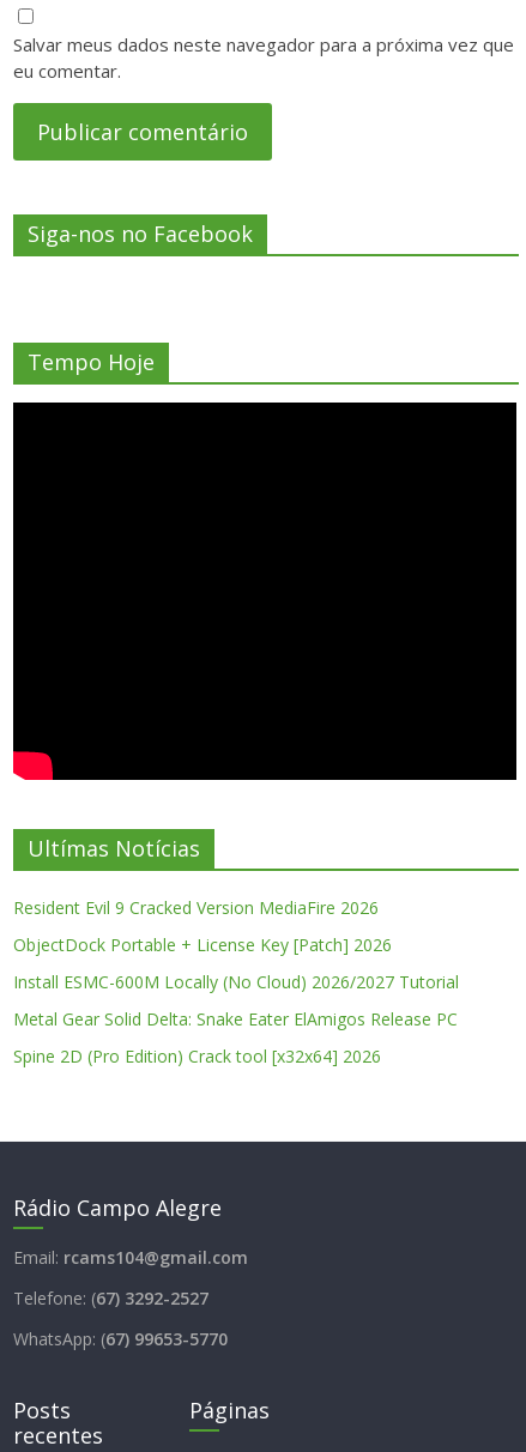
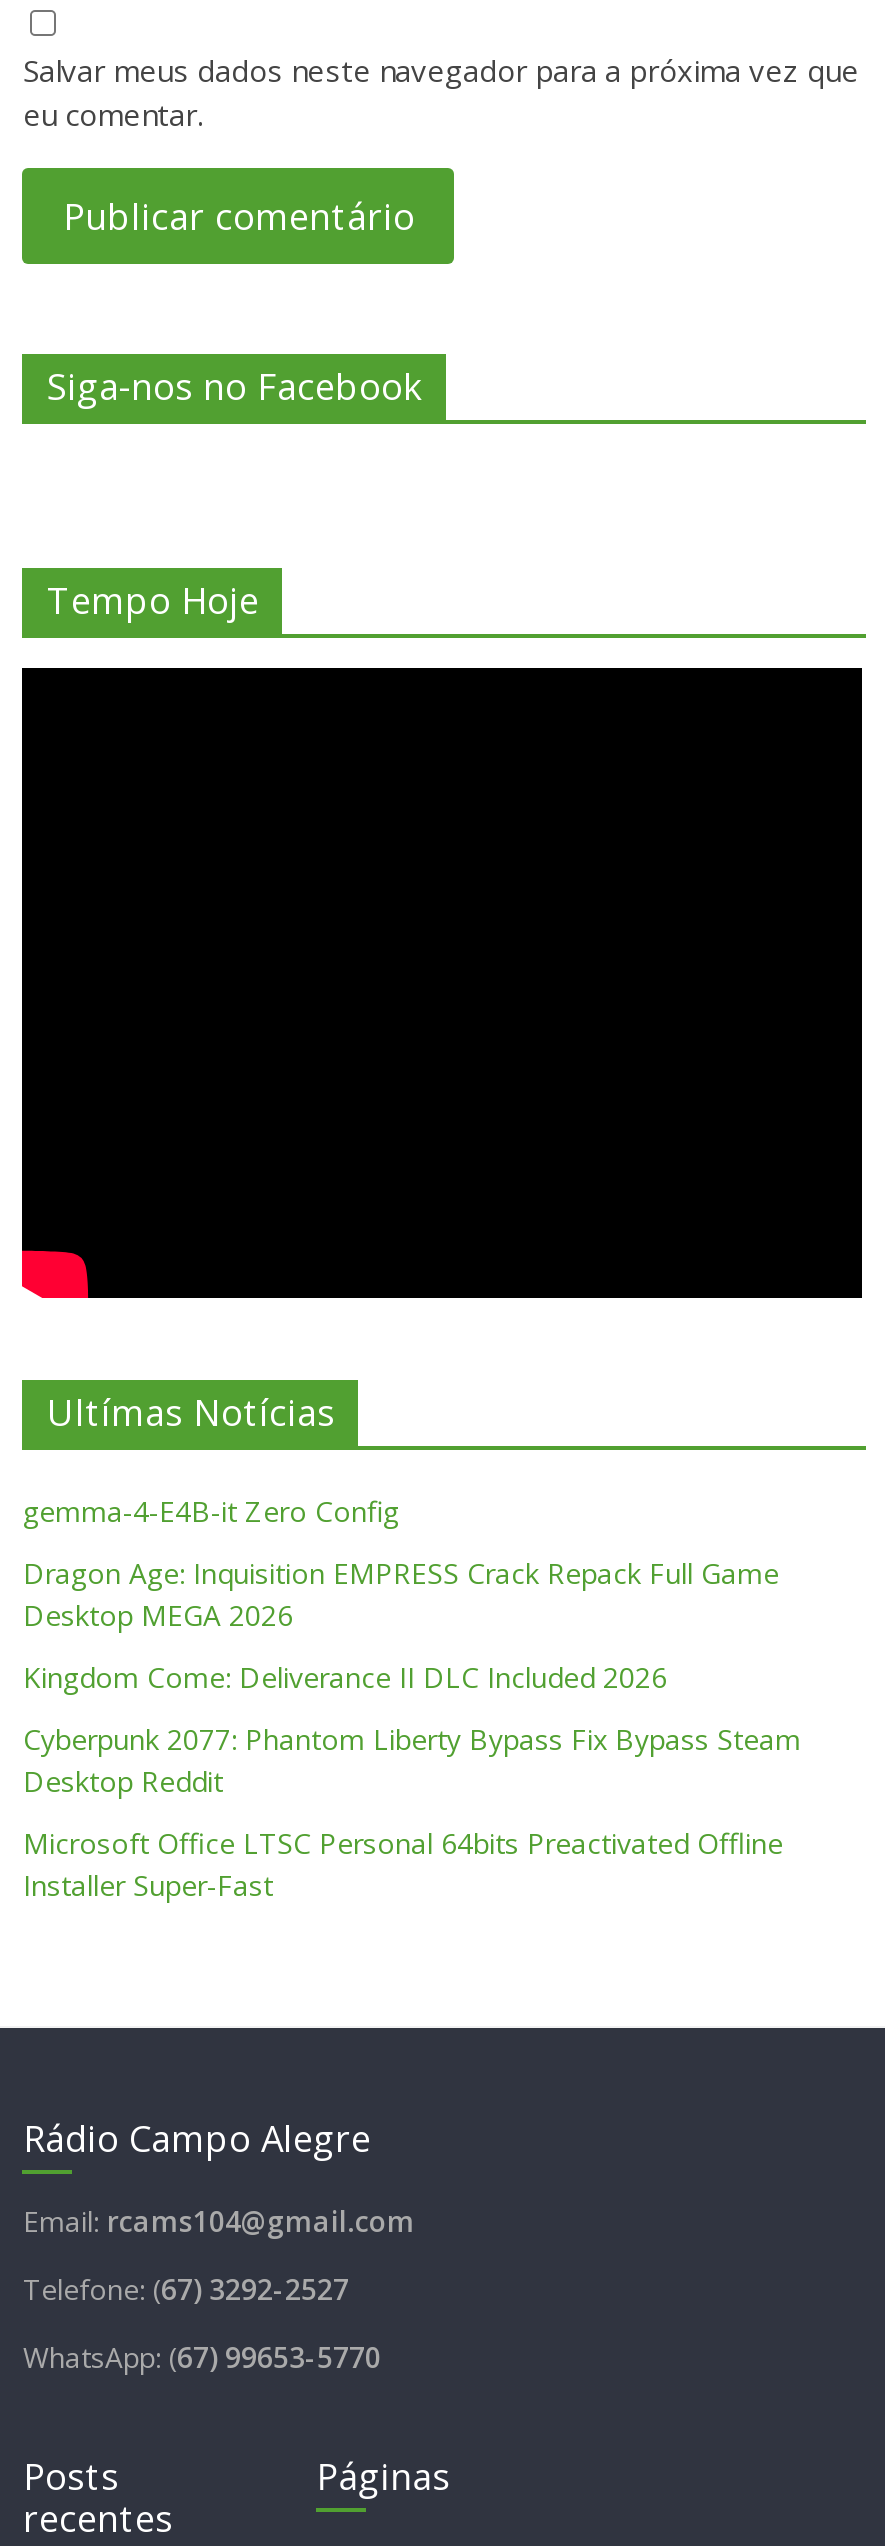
- Resident Evil 9 Cracked Version MediaFire 2026
+ gemma-4-E4B-it Zero Config

- ObjectDock Portable + License Key [Patch] 2026
+ Dragon Age: Inquisition EMPRESS Crack Repack Full Game
+ Desktop MEGA 2026

- Install ESMC-600M Locally (No Cloud) 2026/2027 Tutorial
+ Kingdom Come: Deliverance II DLC Included 2026

- Metal Gear Solid Delta: Snake Eater ElAmigos Release PC
+ Cyberpunk 2077: Phantom Liberty Bypass Fix Bypass Steam
+ Desktop Reddit

- Spine 2D (Pro Edition) Crack tool [x32x64] 2026
+ Microsoft Office LTSC Personal 64bits Preactivated Offline
+ Installer Super-Fast
